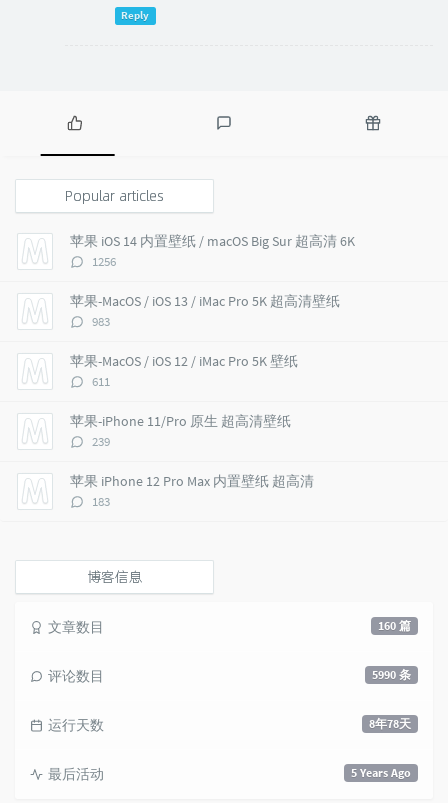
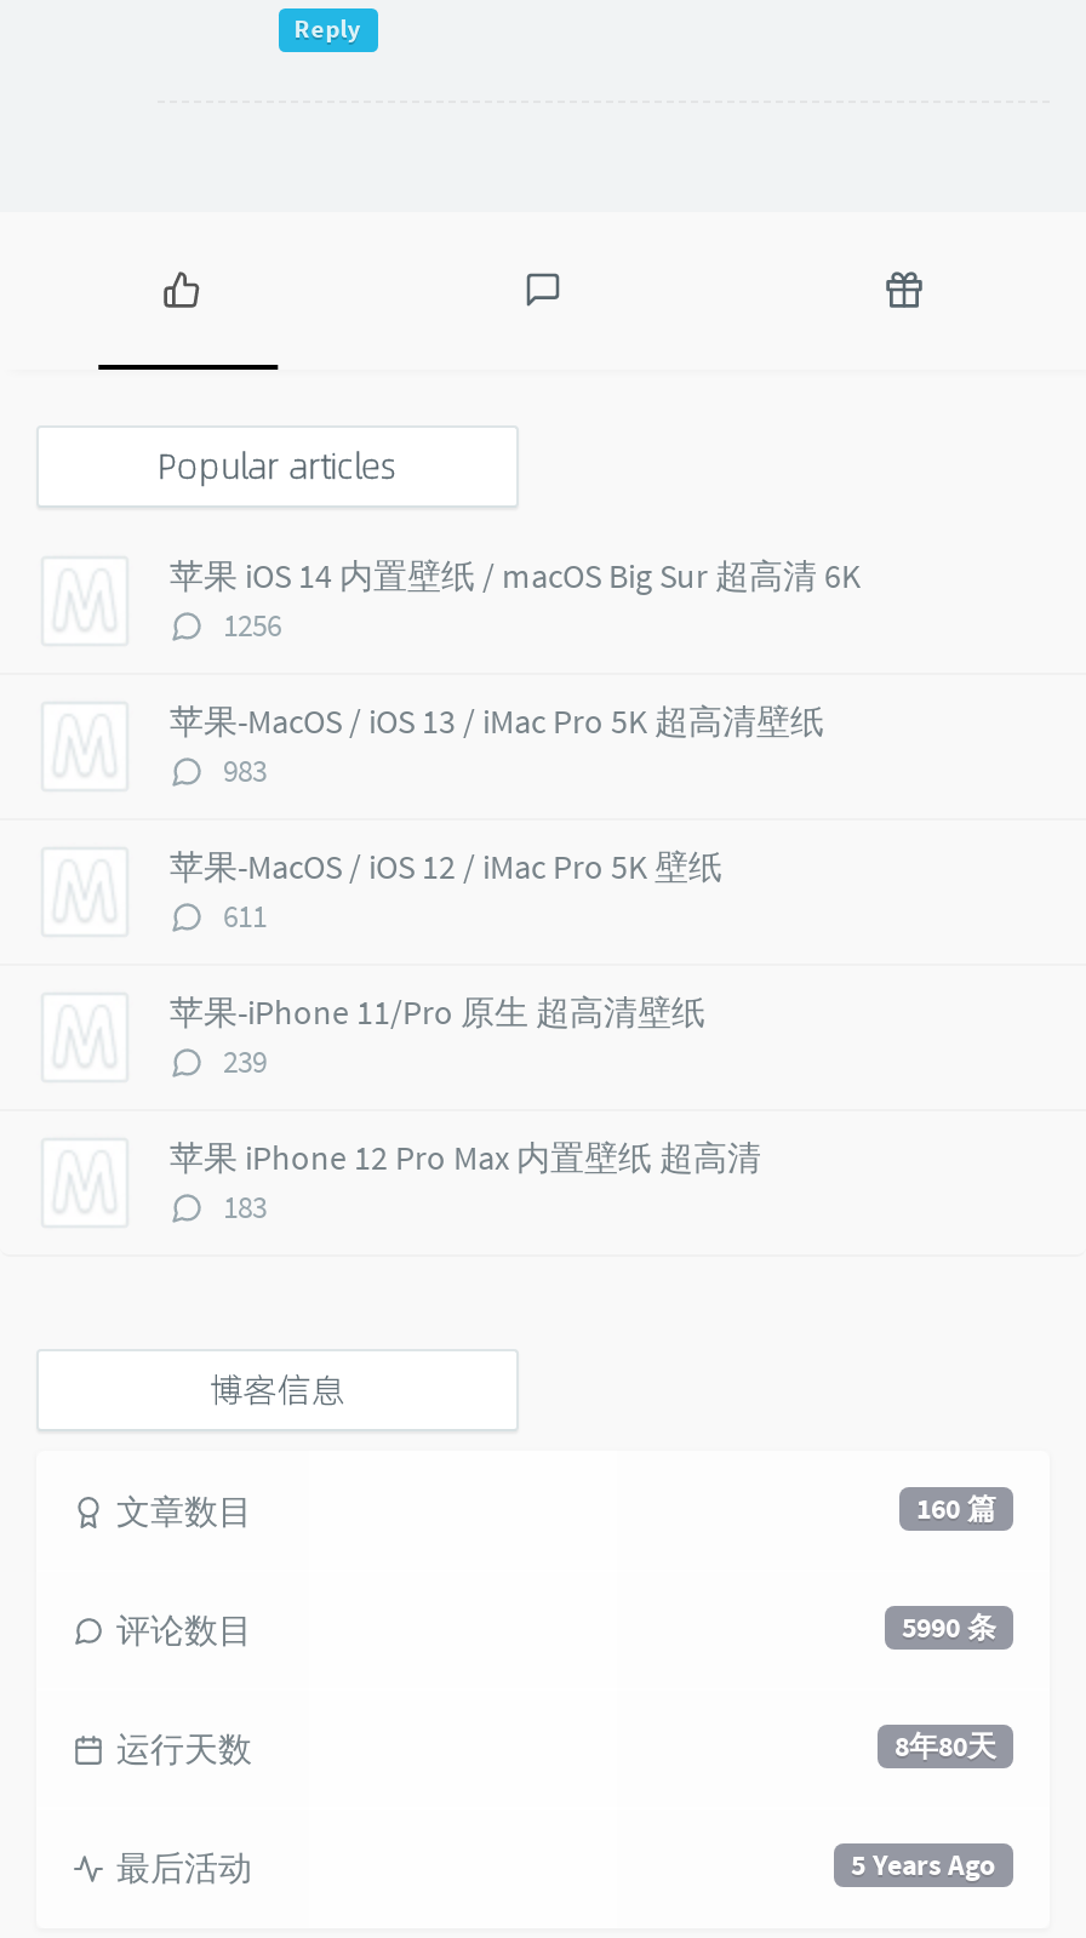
- 8年78天
+ 8年80天
